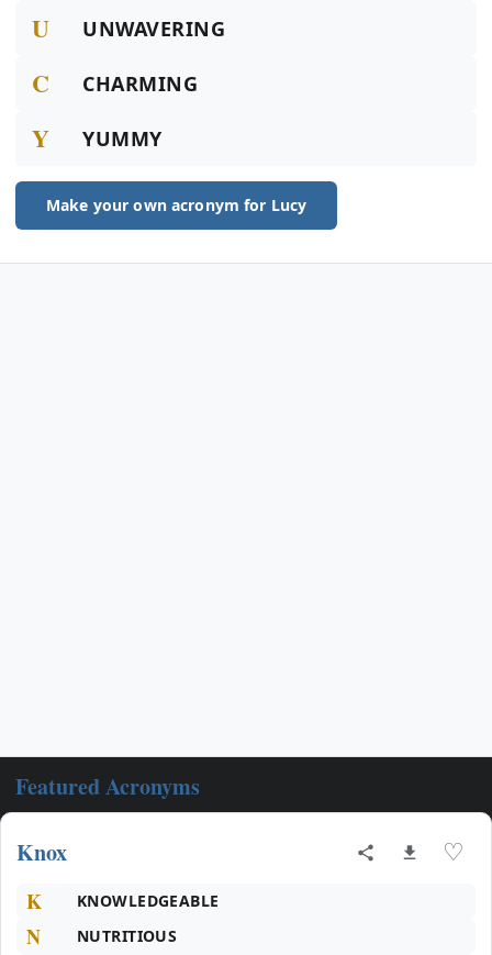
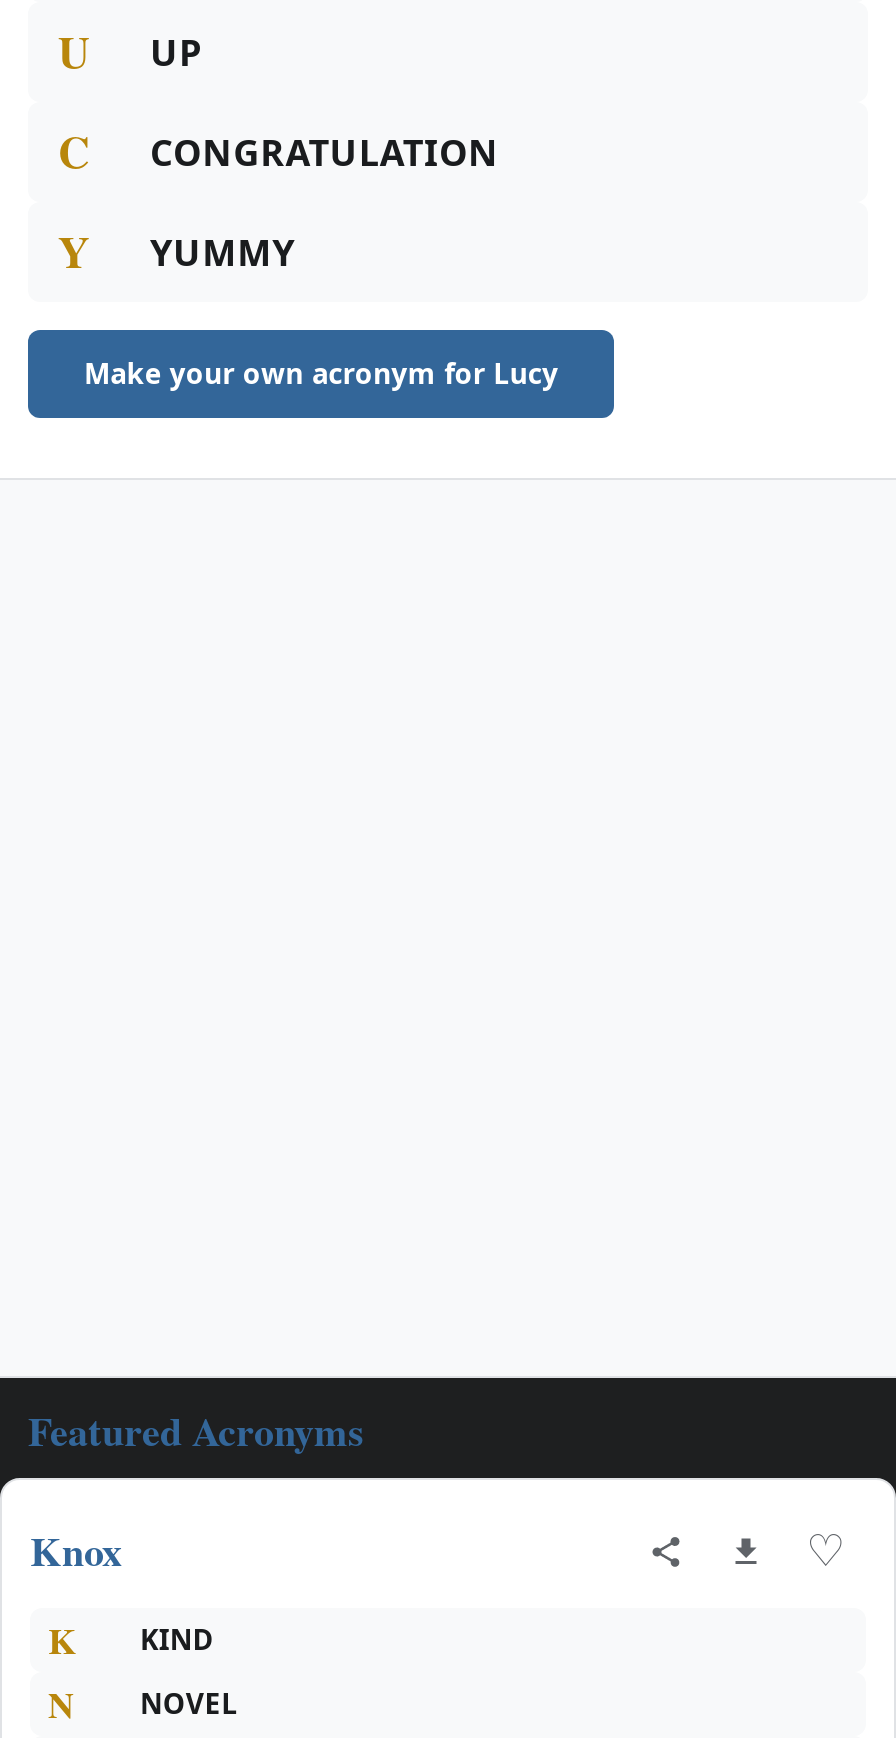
- UNWAVERING
+ UP

- CHARMING
+ CONGRATULATION

- KNOWLEDGEABLE
+ KIND

- NUTRITIOUS
+ NOVEL
